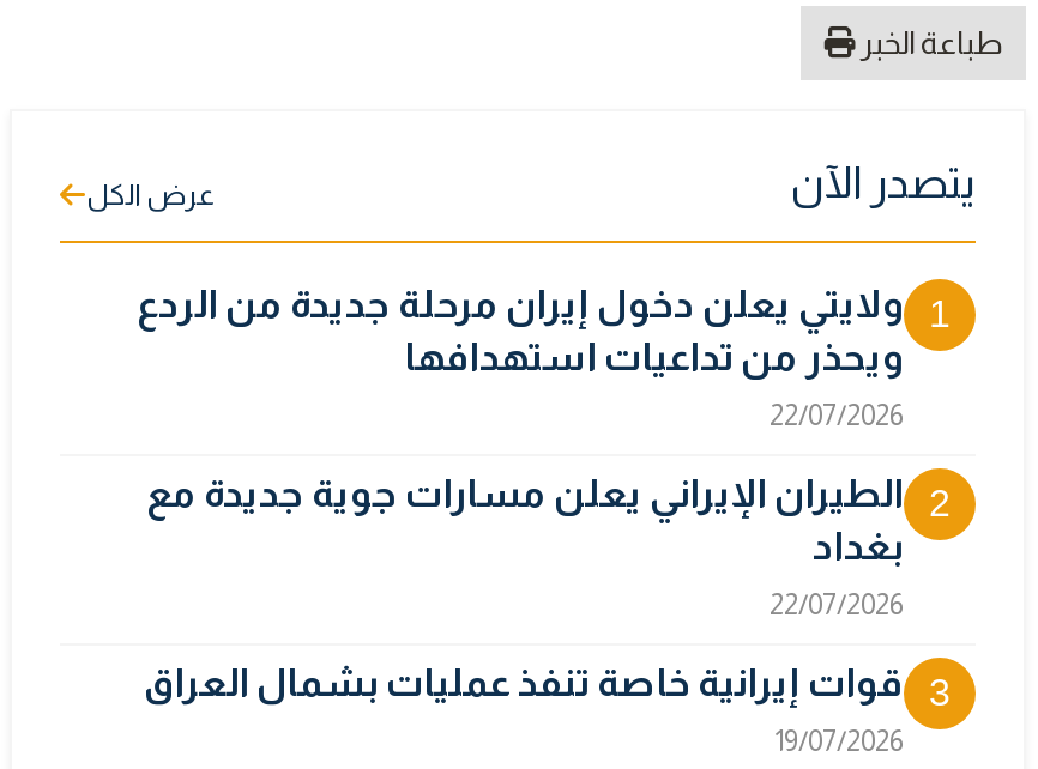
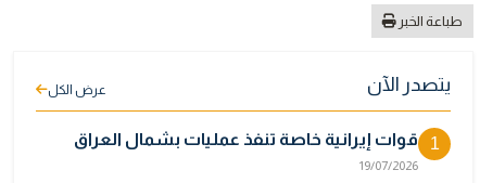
- ولايتي يعلن دخول إيران مرحلة جديدة من الردع
- ويحذر من تداعيات استهدافها
- 22/07/2026
- 2
- الطيران الإيراني يعلن مسارات جوية جديدة مع
- بغداد
- 22/07/2026
- 3
